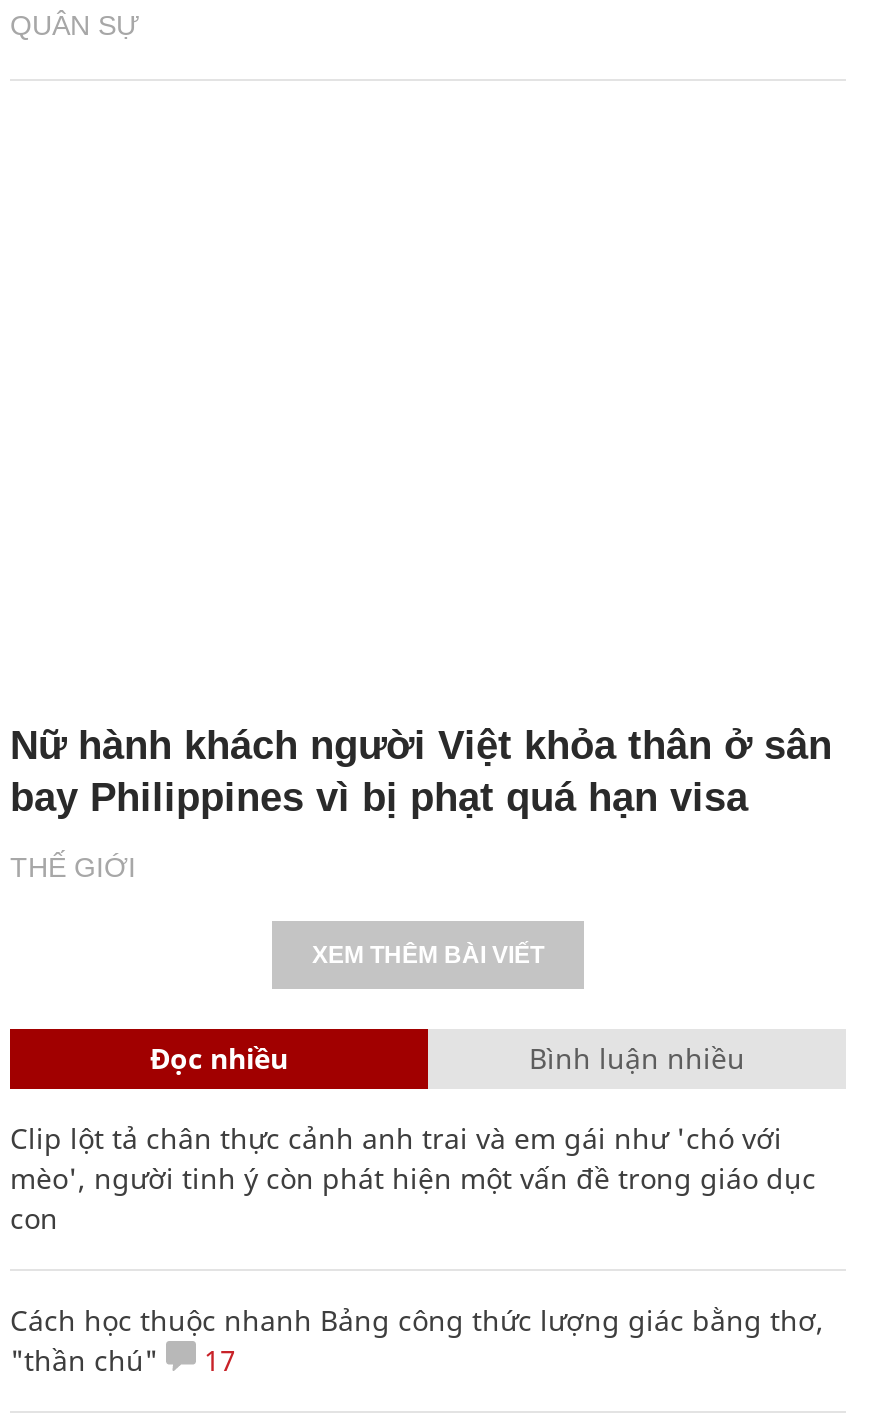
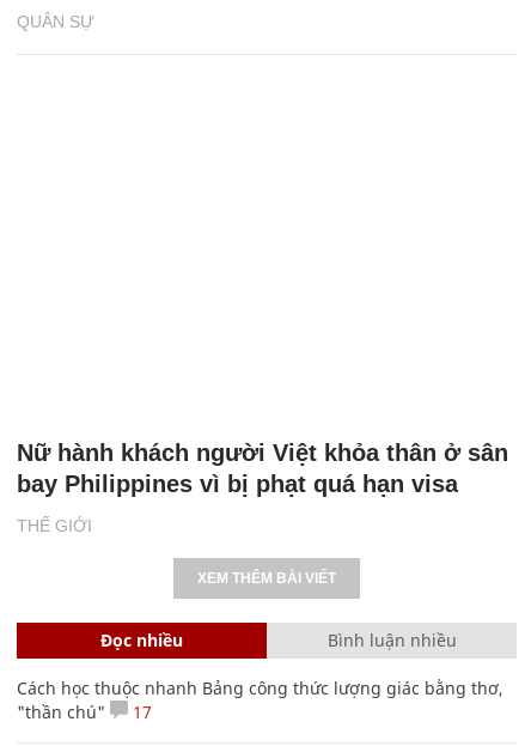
- Clip lột tả chân thực cảnh anh trai và em gái như 'chó với
- mèo', người tinh ý còn phát hiện một vấn đề trong giáo dục
- con
